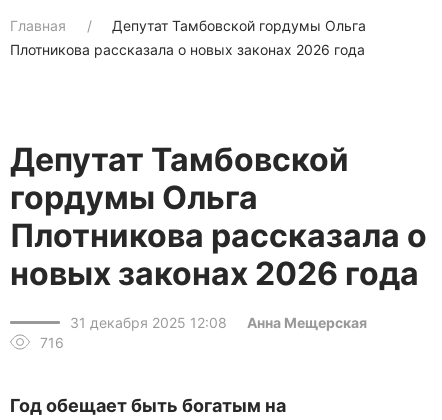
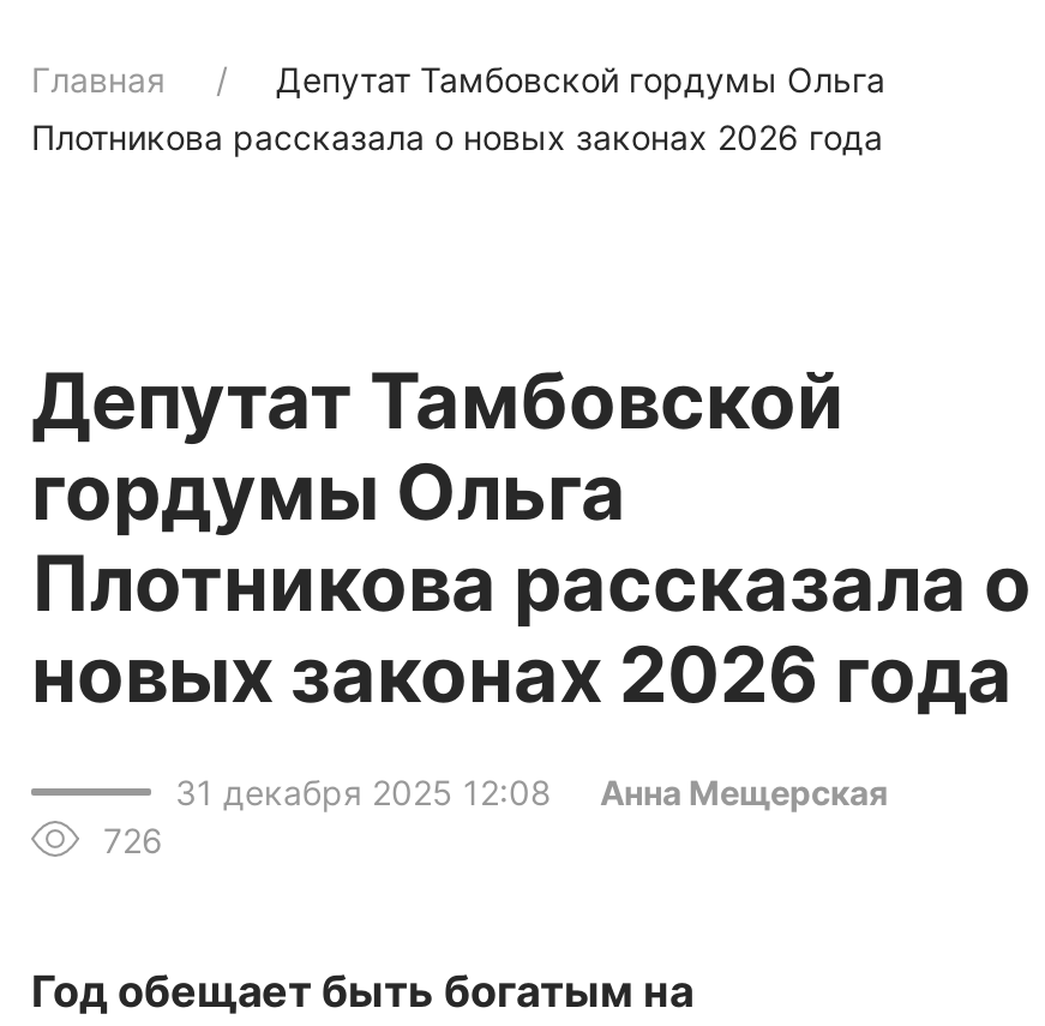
- 716
+ 726
